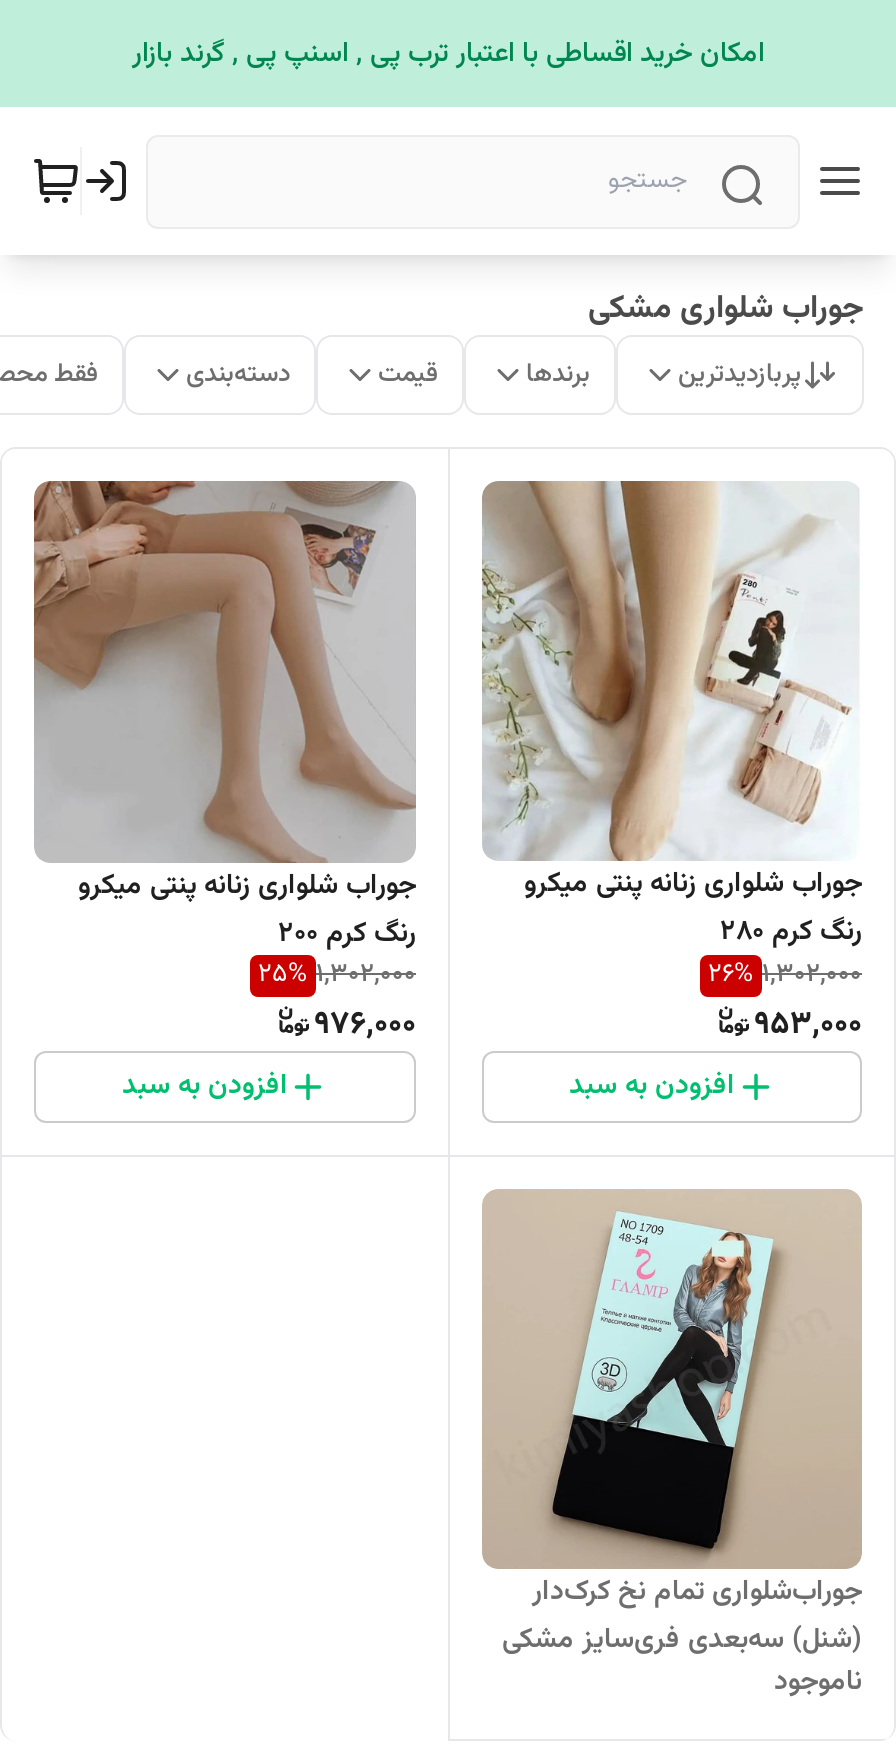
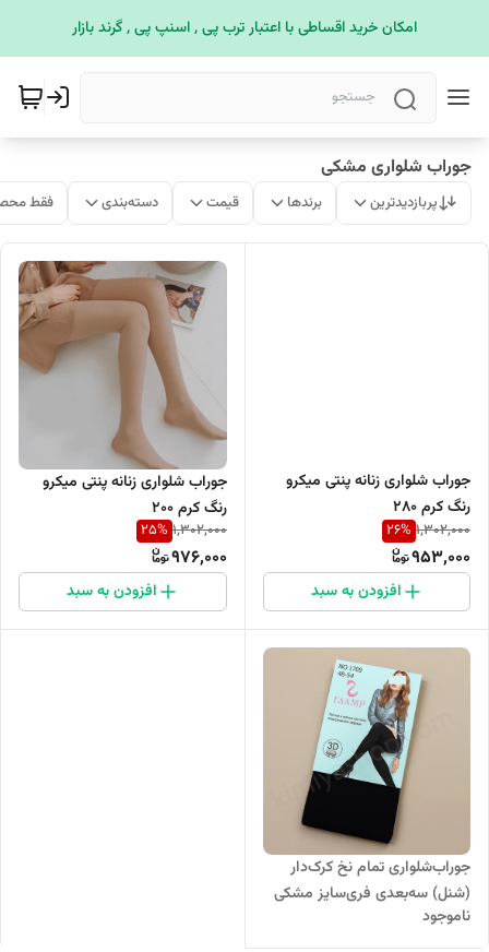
- [image]
